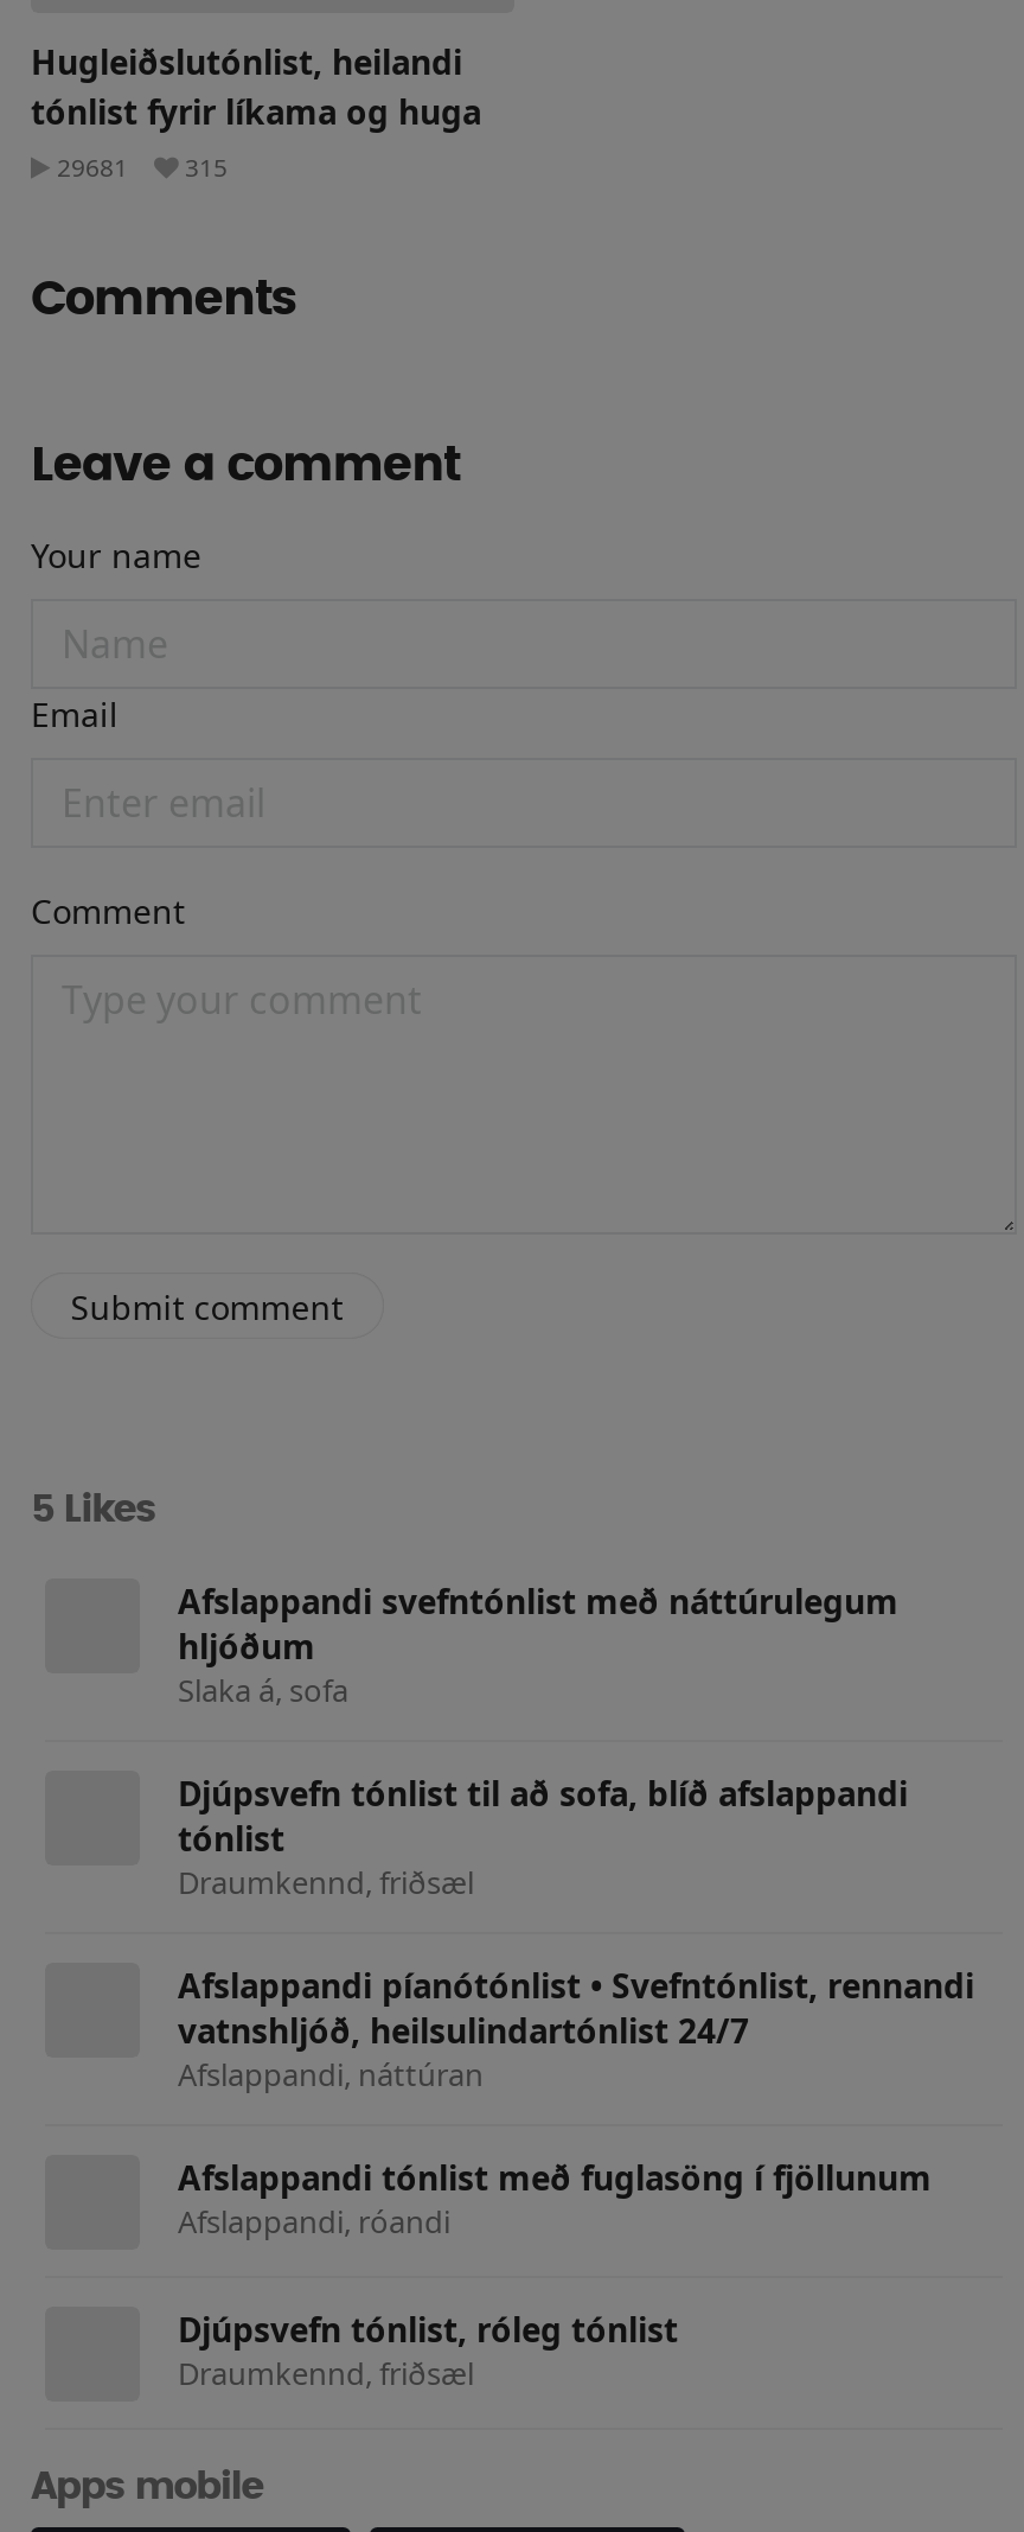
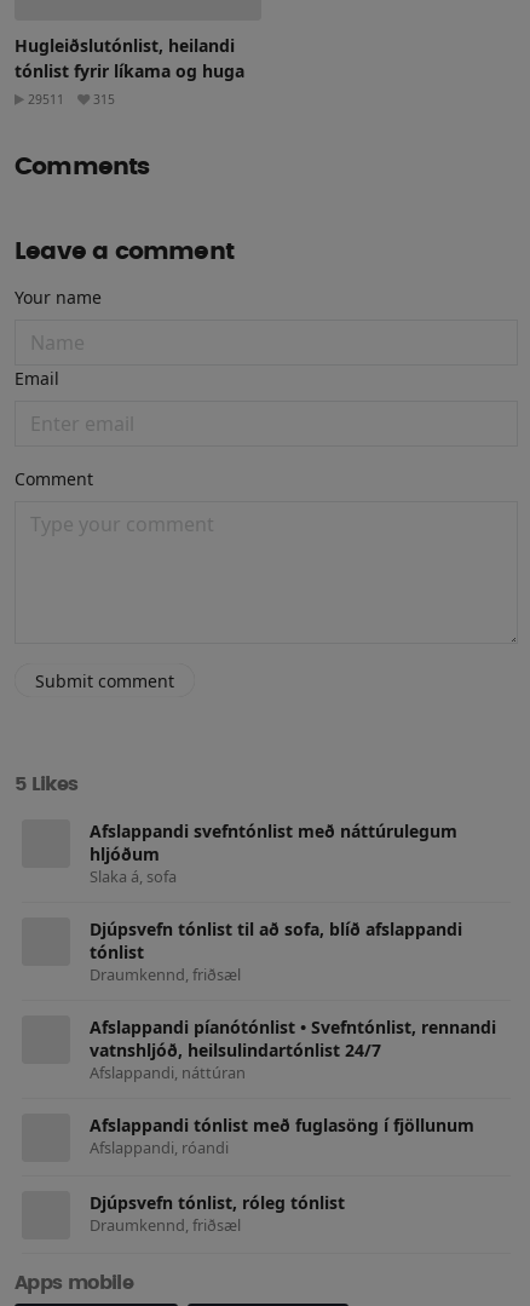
- 29681 315
+ 29511 315
